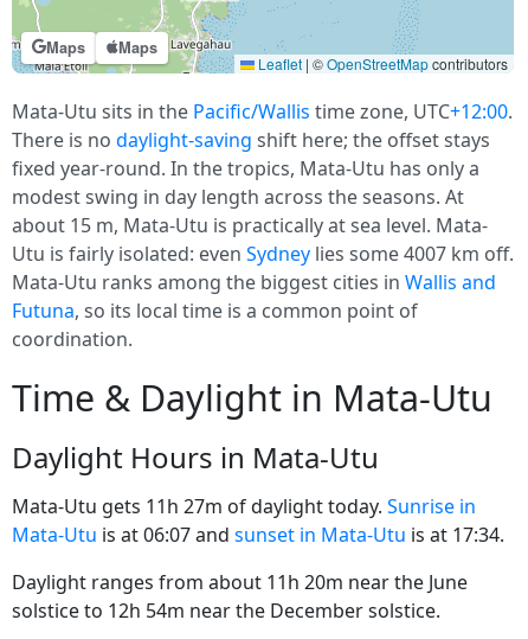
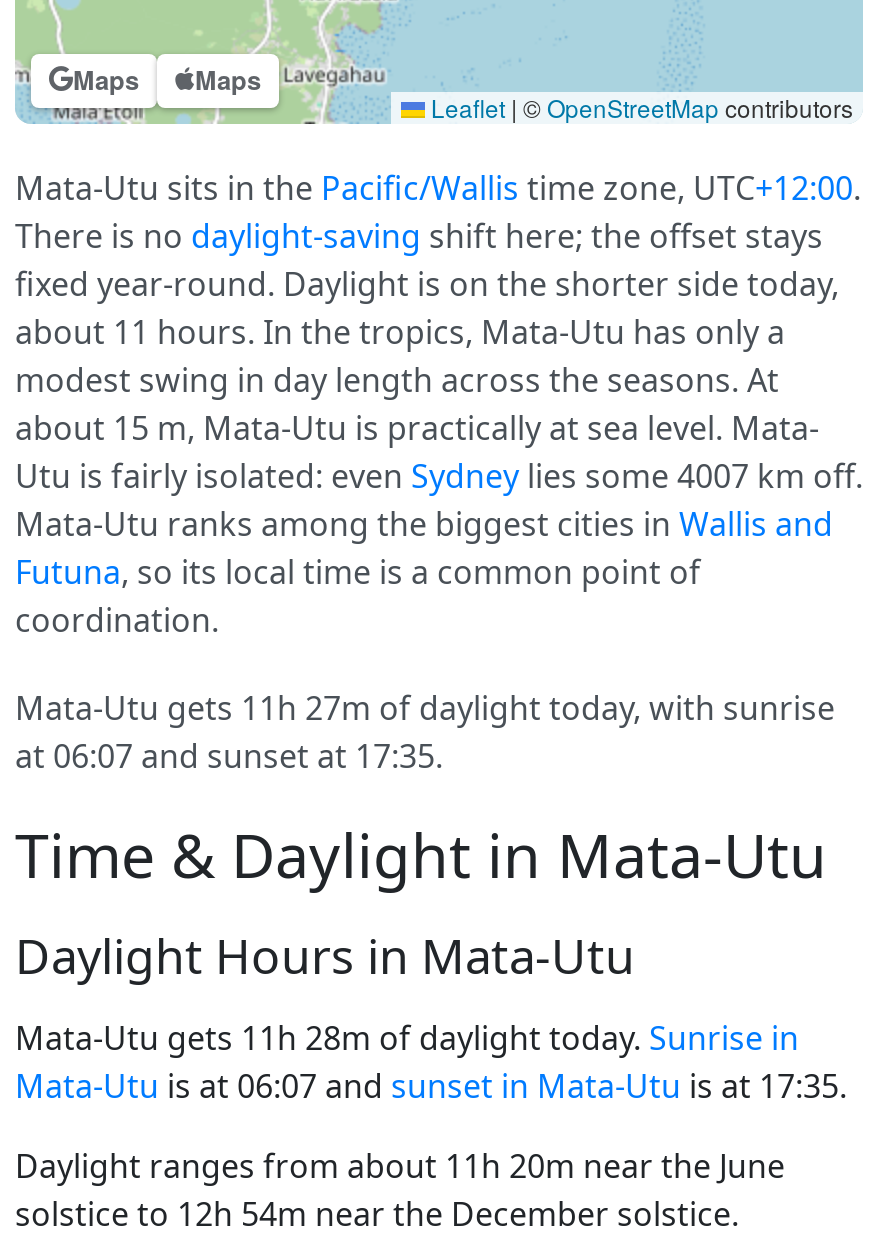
- fixed year-round. In the tropics, Mata-Utu has only a
+ fixed year-round. Daylight is on the shorter side today,
+ about 11 hours. In the tropics, Mata-Utu has only a

+ Mata-Utu gets 11h 27m of daylight today, with sunrise
+ at 06:07 and sunset at 17:35.

- Mata-Utu gets 11h 27m of daylight today. Sunrise in
+ Mata-Utu gets 11h 28m of daylight today. Sunrise in

- Mata-Utu is at 06:07 and sunset in Mata-Utu is at 17:34.
+ Mata-Utu is at 06:07 and sunset in Mata-Utu is at 17:35.
